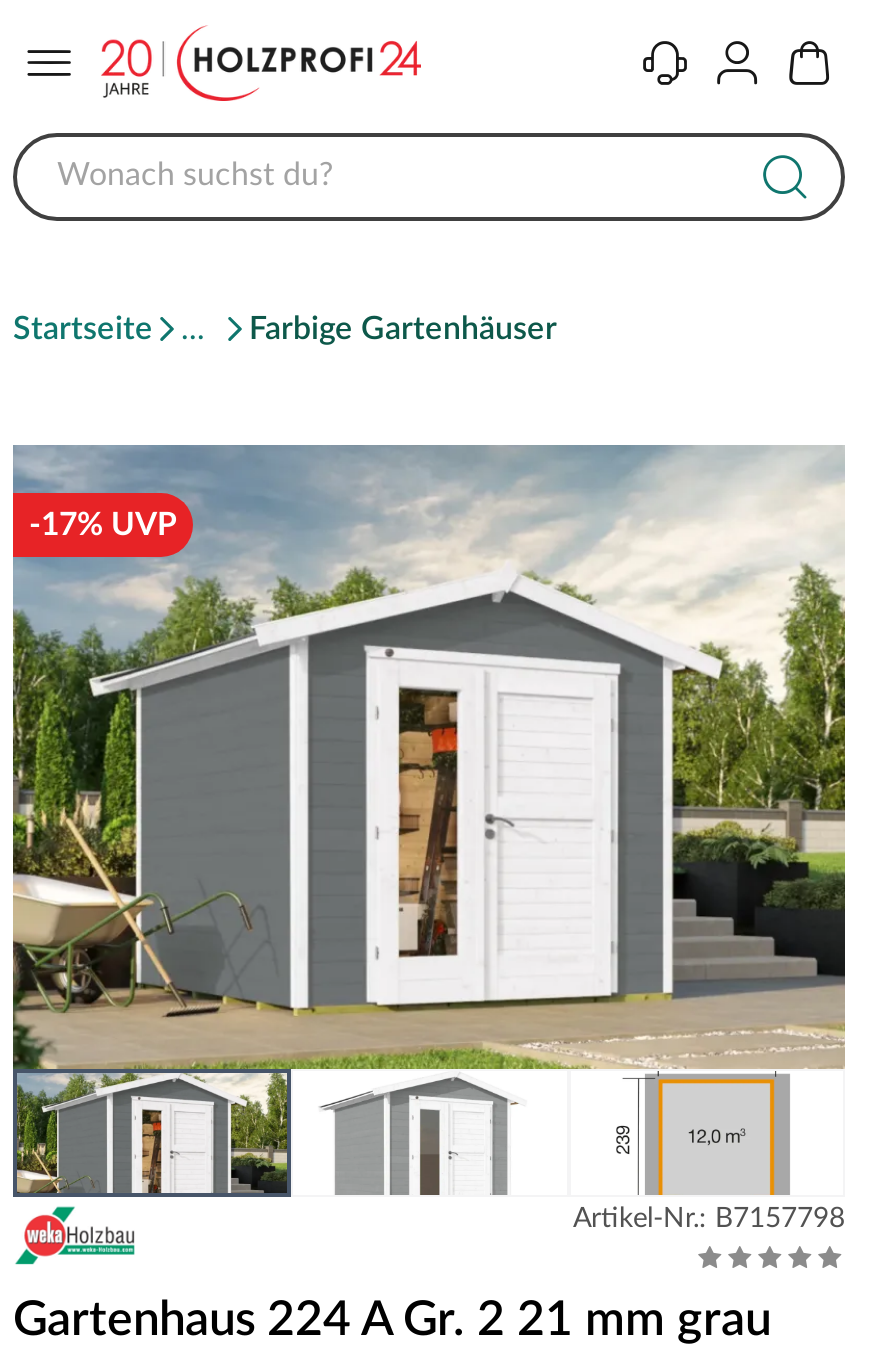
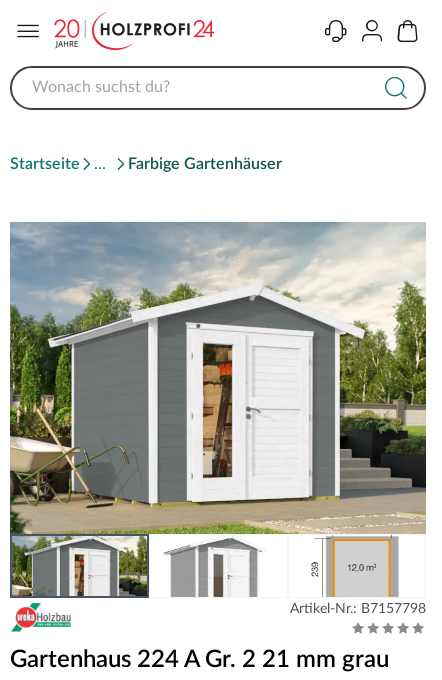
- -17% UVP
